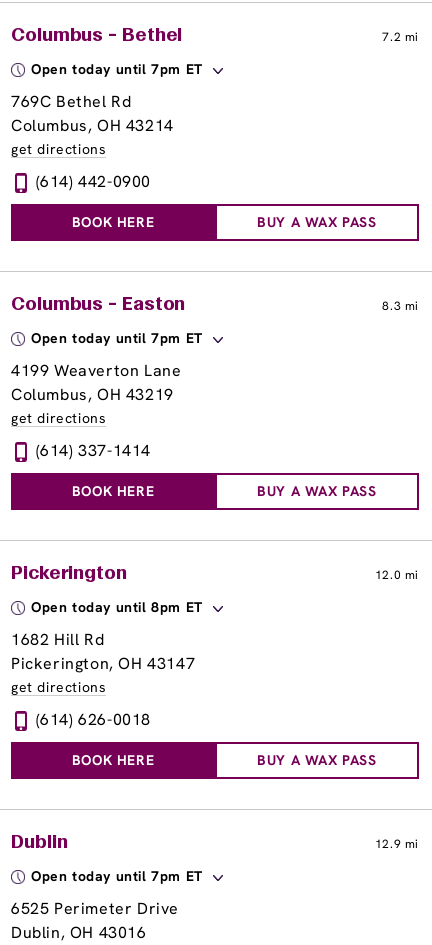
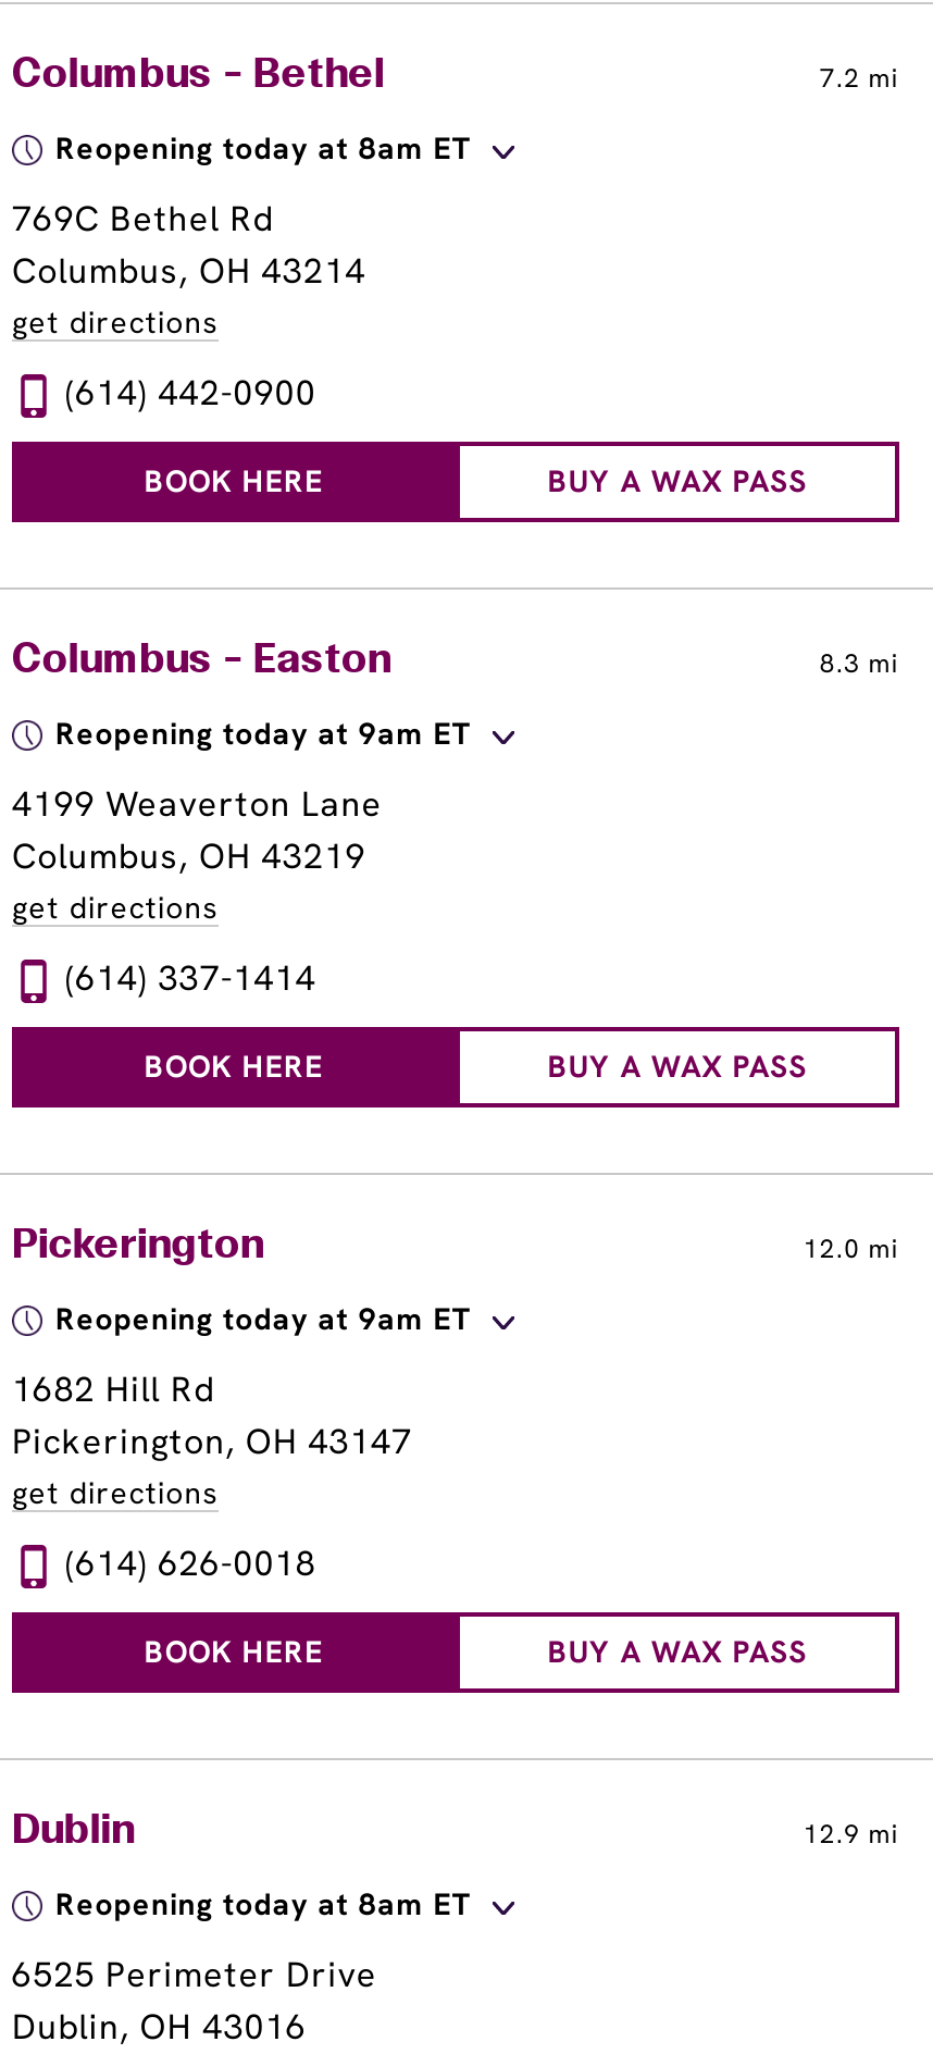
- Open today until 7pm ET
+ Reopening today at 8am ET

- Open today until 7pm ET
+ Reopening today at 9am ET

- Open today until 8pm ET
+ Reopening today at 9am ET

- Open today until 7pm ET
+ Reopening today at 8am ET
